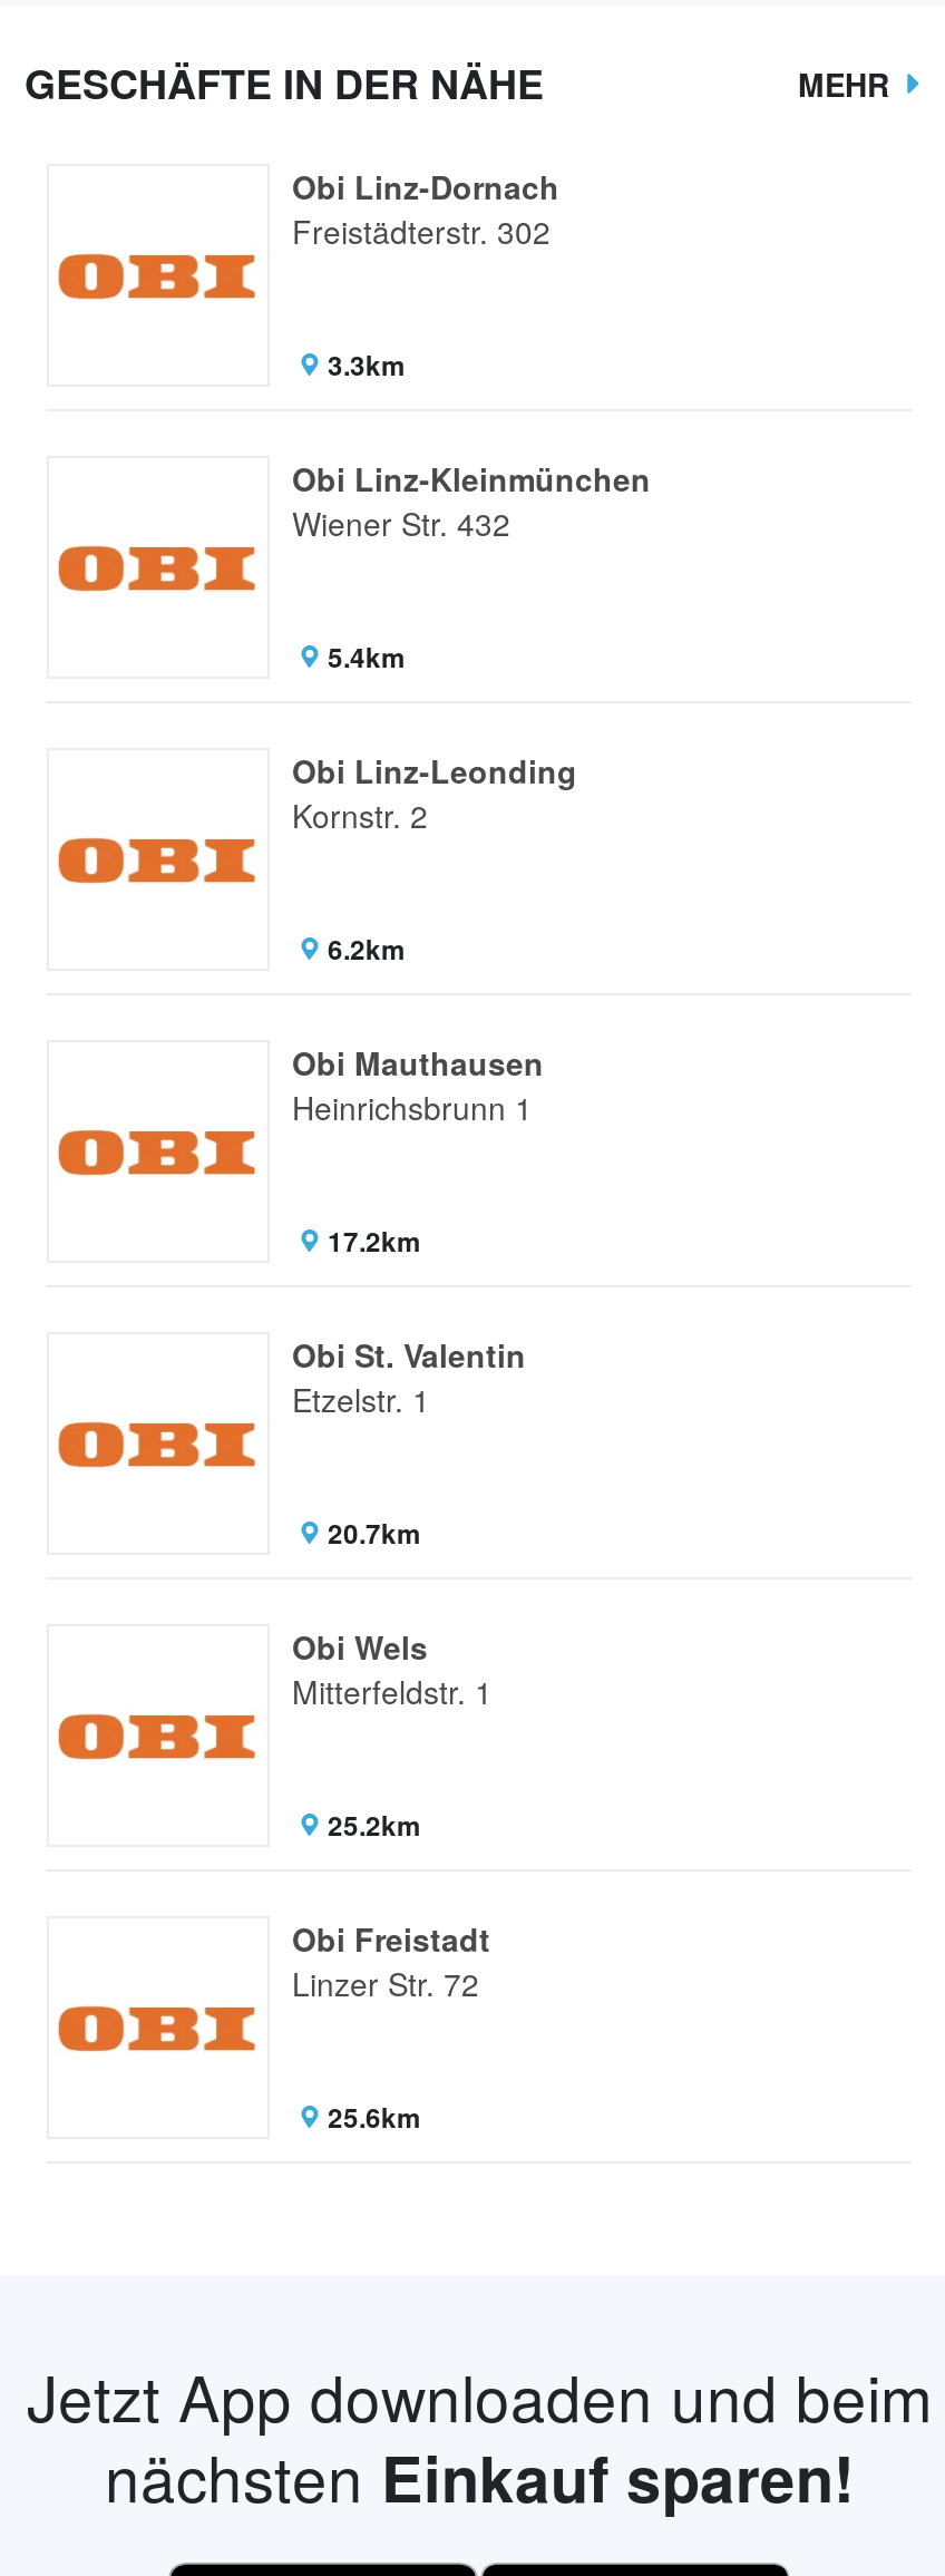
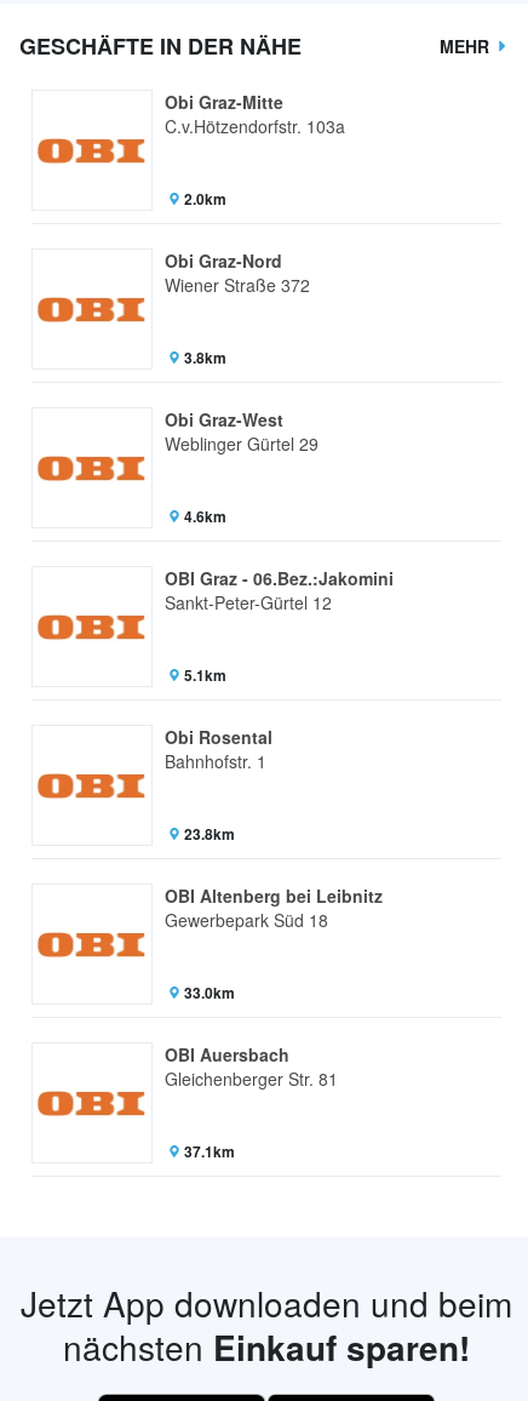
- Obi Linz-Dornach
- Freistädterstr. 302
+ Obi Graz-Mitte
+ C.v.Hötzendorfstr. 103a

- 3.3km
+ 2.0km

- Obi Linz-Kleinmünchen
- Wiener Str. 432
+ Obi Graz-Nord
+ Wiener Straße 372

- 5.4km
+ 3.8km

- Obi Linz-Leonding
- Kornstr. 2
+ Obi Graz-West
+ Weblinger Gürtel 29

- 6.2km
+ 4.6km

- Obi Mauthausen
- Heinrichsbrunn 1
+ OBI Graz - 06.Bez.:Jakomini
+ Sankt-Peter-Gürtel 12

- 17.2km
+ 5.1km

- Obi St. Valentin
- Etzelstr. 1
+ Obi Rosental
+ Bahnhofstr. 1

- 20.7km
+ 23.8km

- Obi Wels
- Mitterfeldstr. 1
+ OBI Altenberg bei Leibnitz
+ Gewerbepark Süd 18

- 25.2km
+ 33.0km

- Obi Freistadt
- Linzer Str. 72
+ OBI Auersbach
+ Gleichenberger Str. 81

- 25.6km
+ 37.1km
